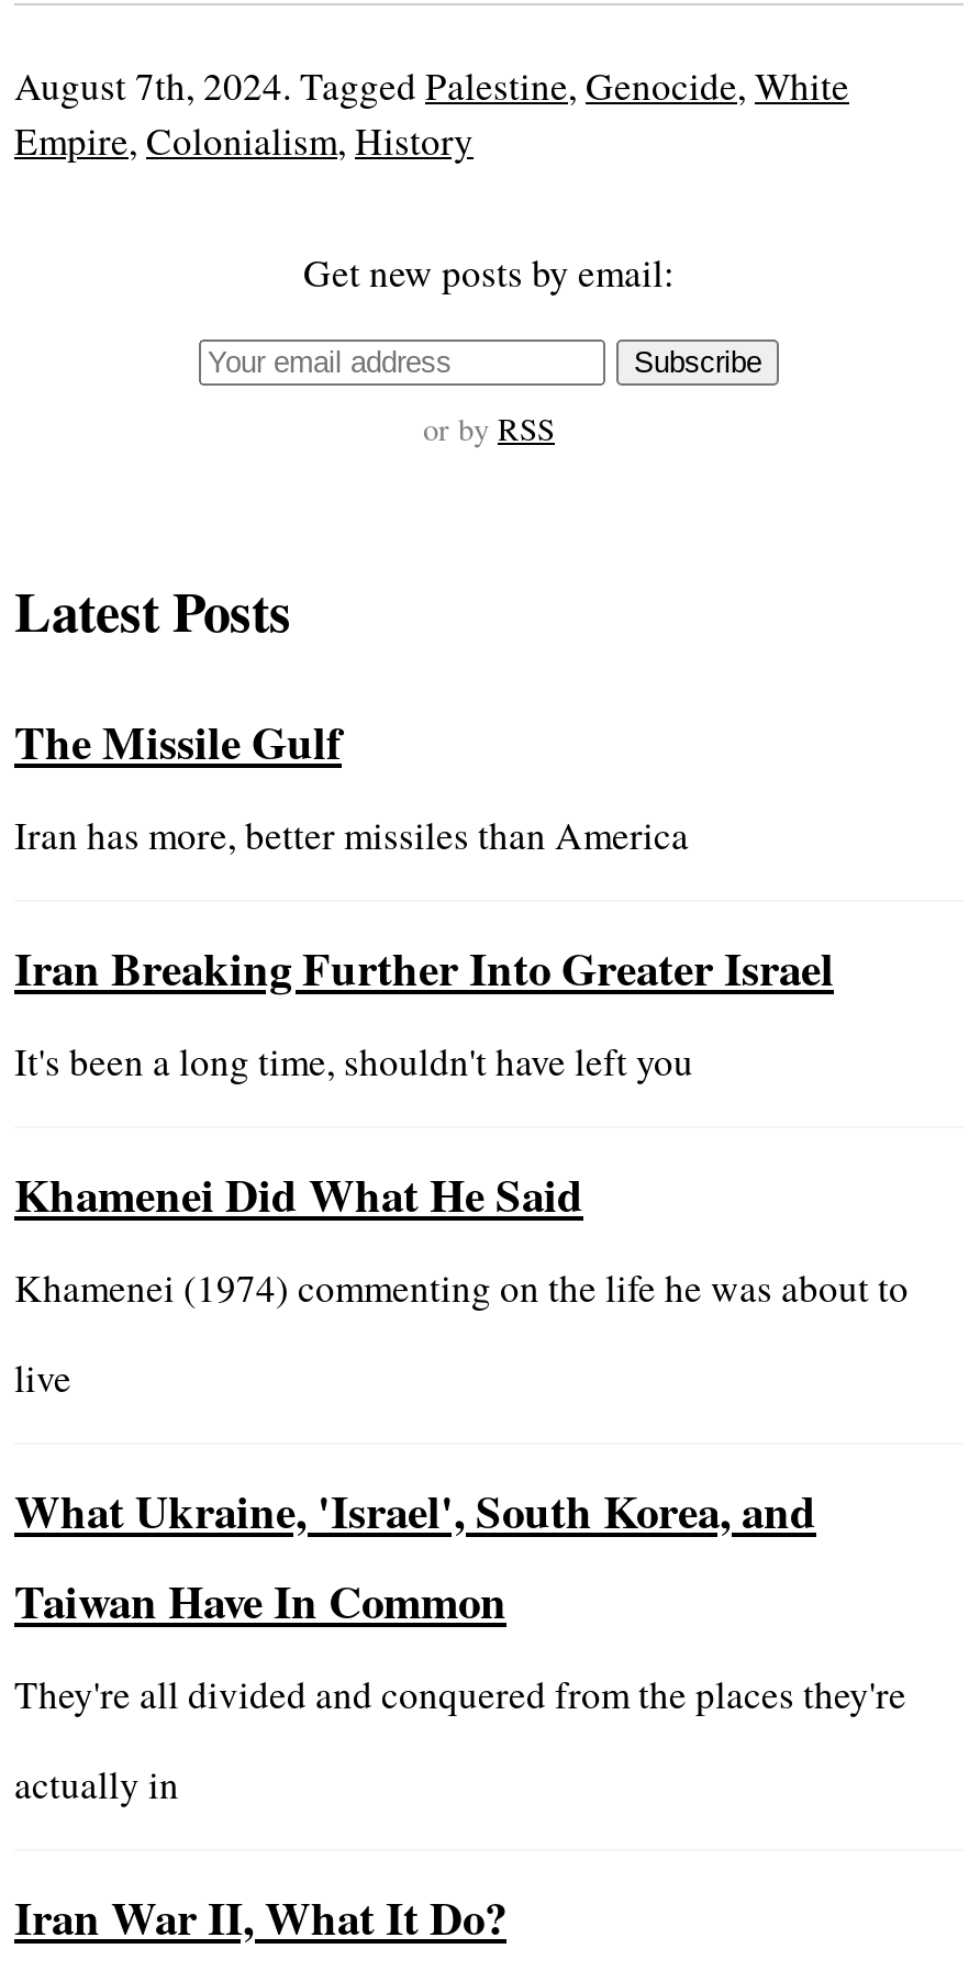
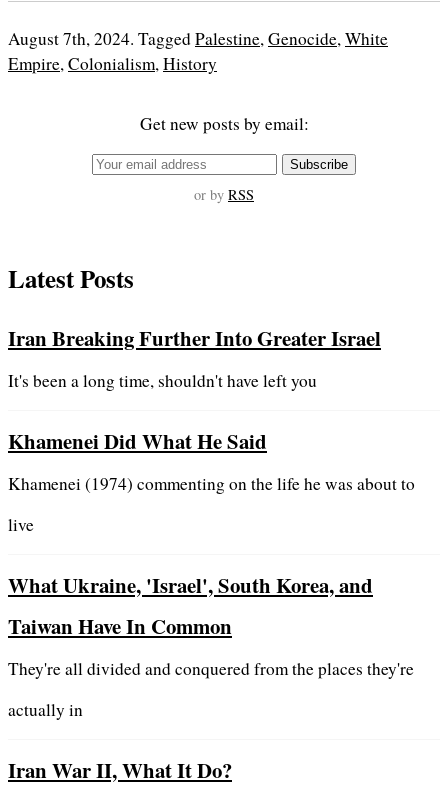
- The Missile Gulf
- Iran has more, better missiles than America
